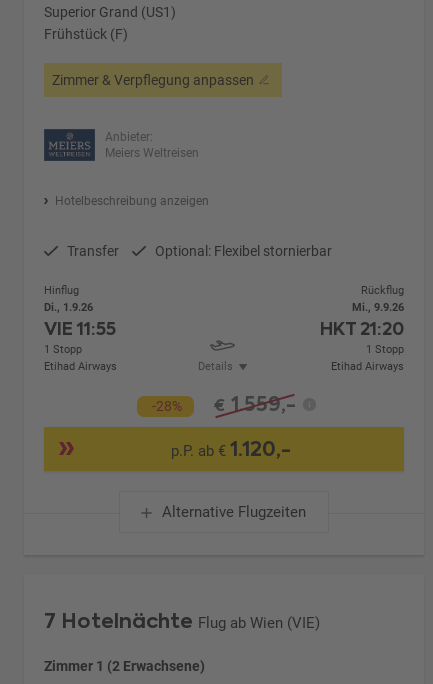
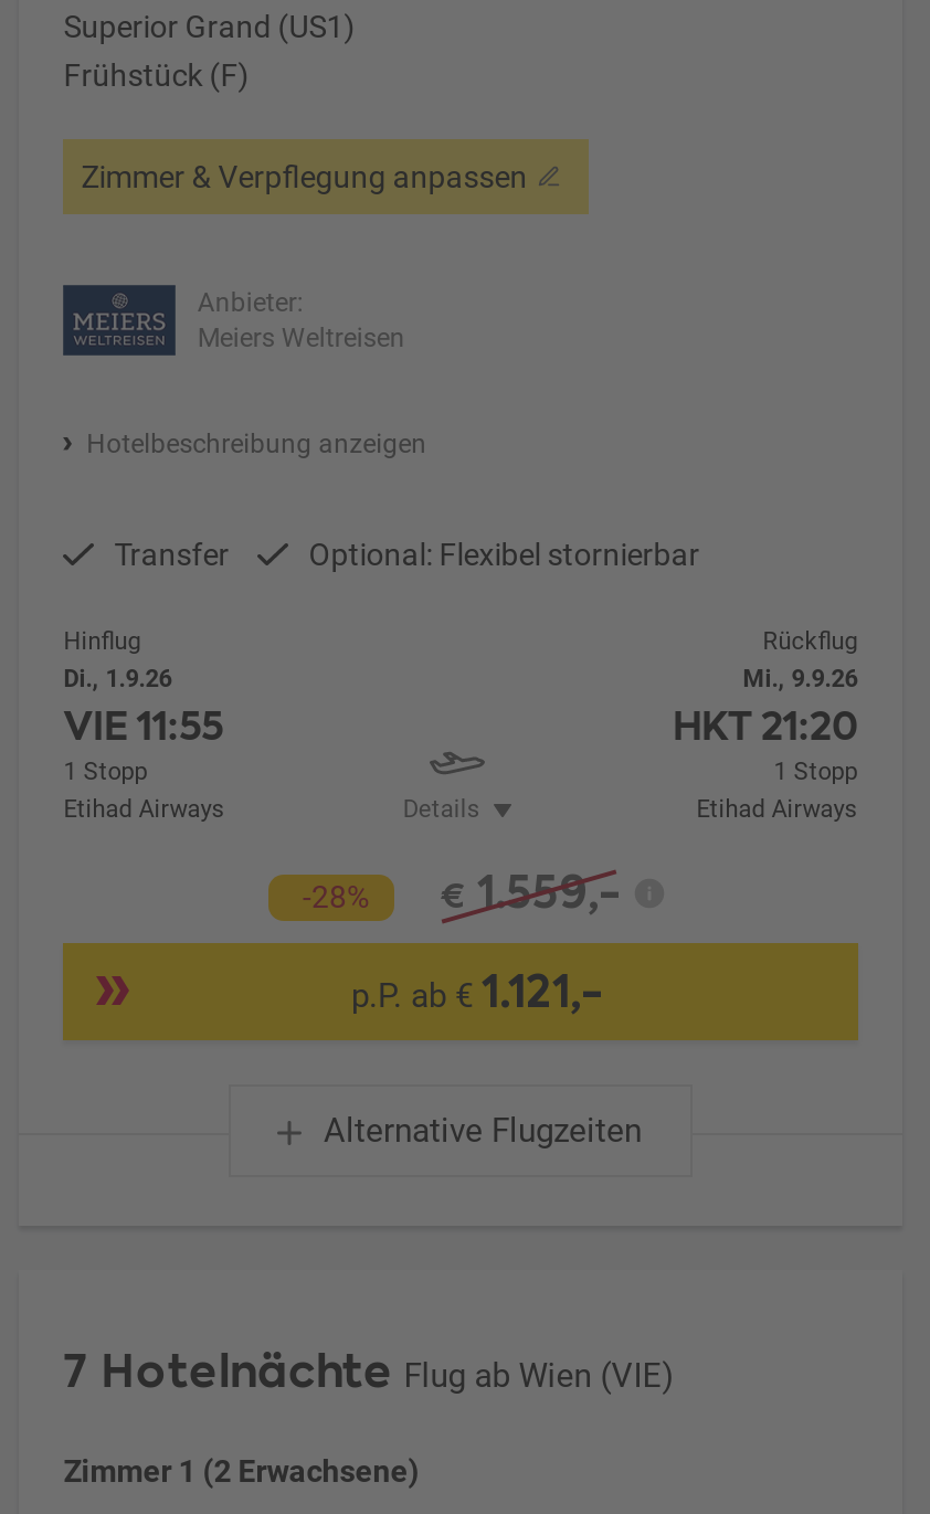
- p.P. ab €1.120,-
+ p.P. ab €1.121,-
